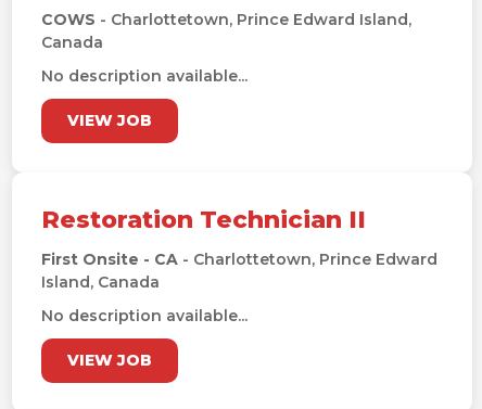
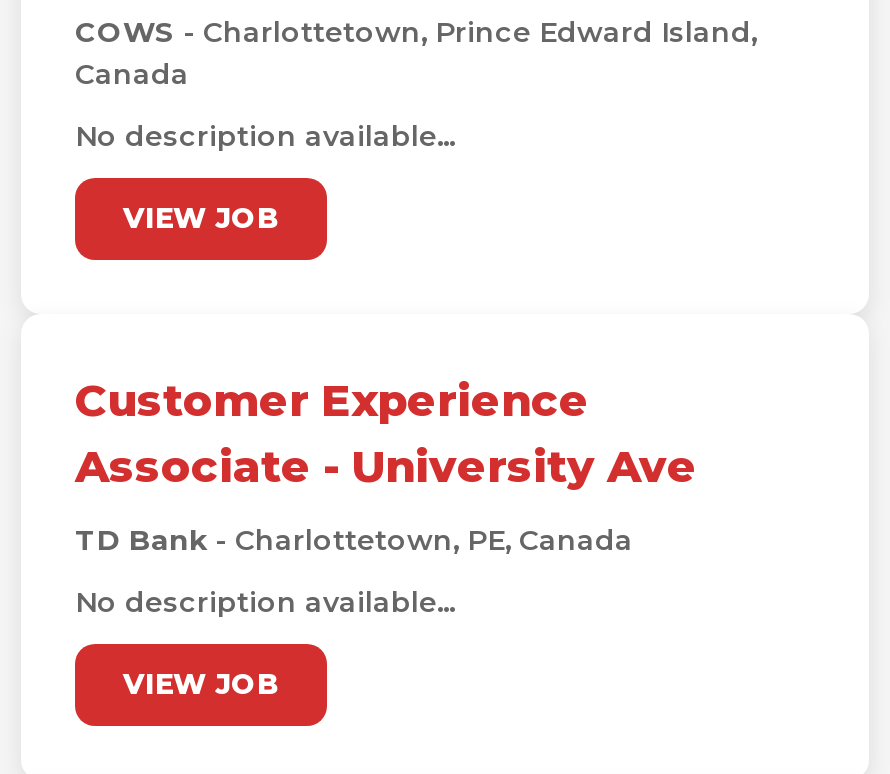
- Restoration Technician II
+ Customer Experience
+ Associate - University Ave

- First Onsite - CA - Charlottetown, Prince Edward
- Island, Canada
+ TD Bank - Charlottetown, PE, Canada
